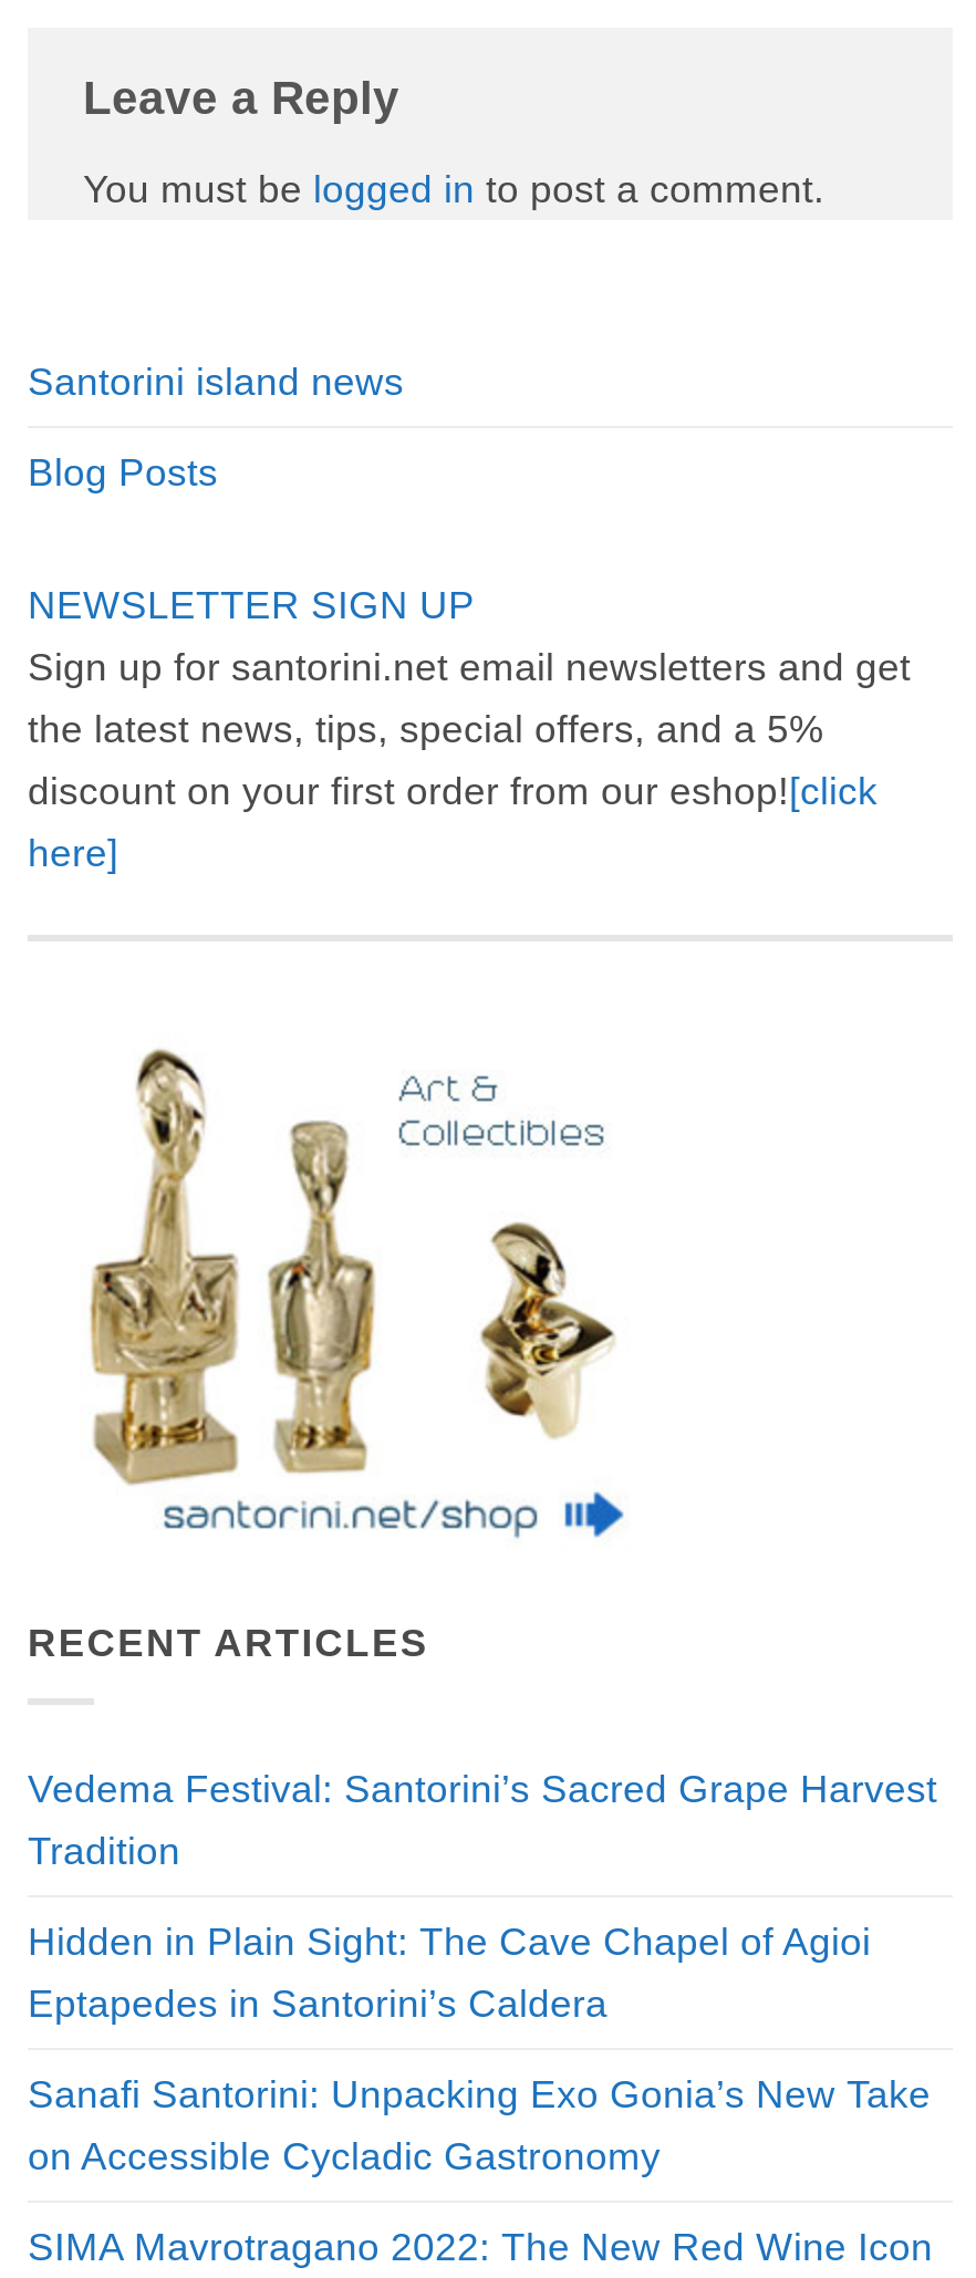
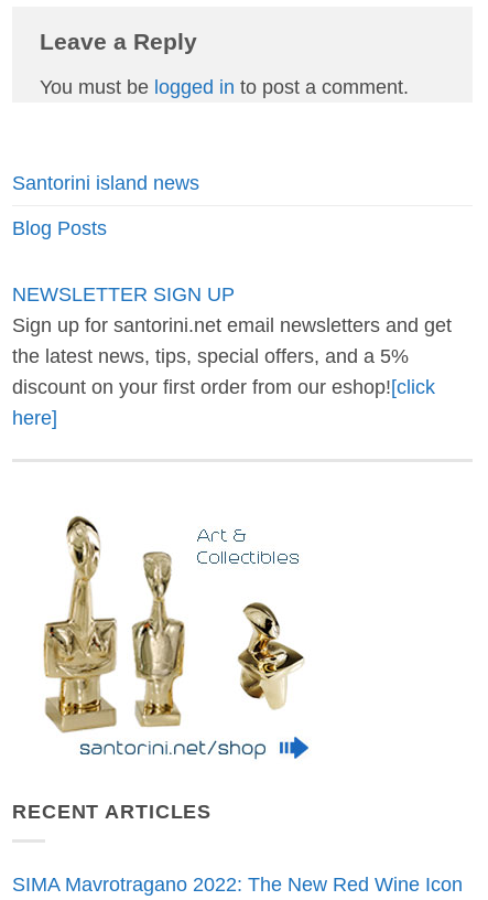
- Vedema Festival: Santorini’s Sacred Grape Harvest
- Tradition
- Hidden in Plain Sight: The Cave Chapel of Agioi
- Eptapedes in Santorini’s Caldera
- Sanafi Santorini: Unpacking Exo Gonia’s New Take
- on Accessible Cycladic Gastronomy
